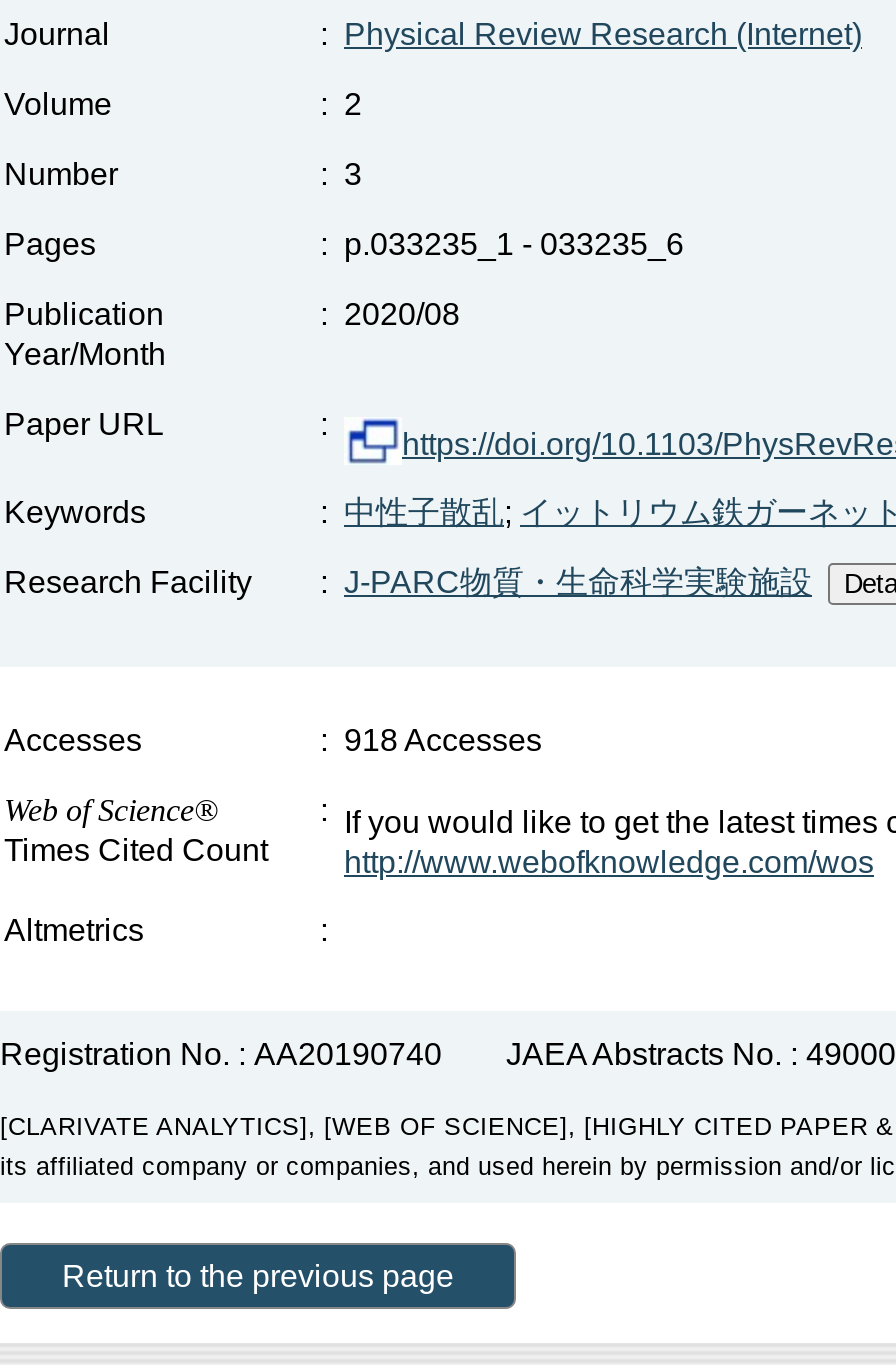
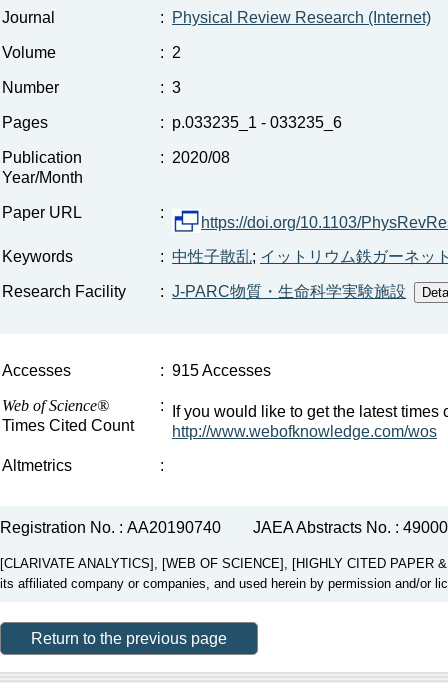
- : 918 Accesses
+ : 915 Accesses
